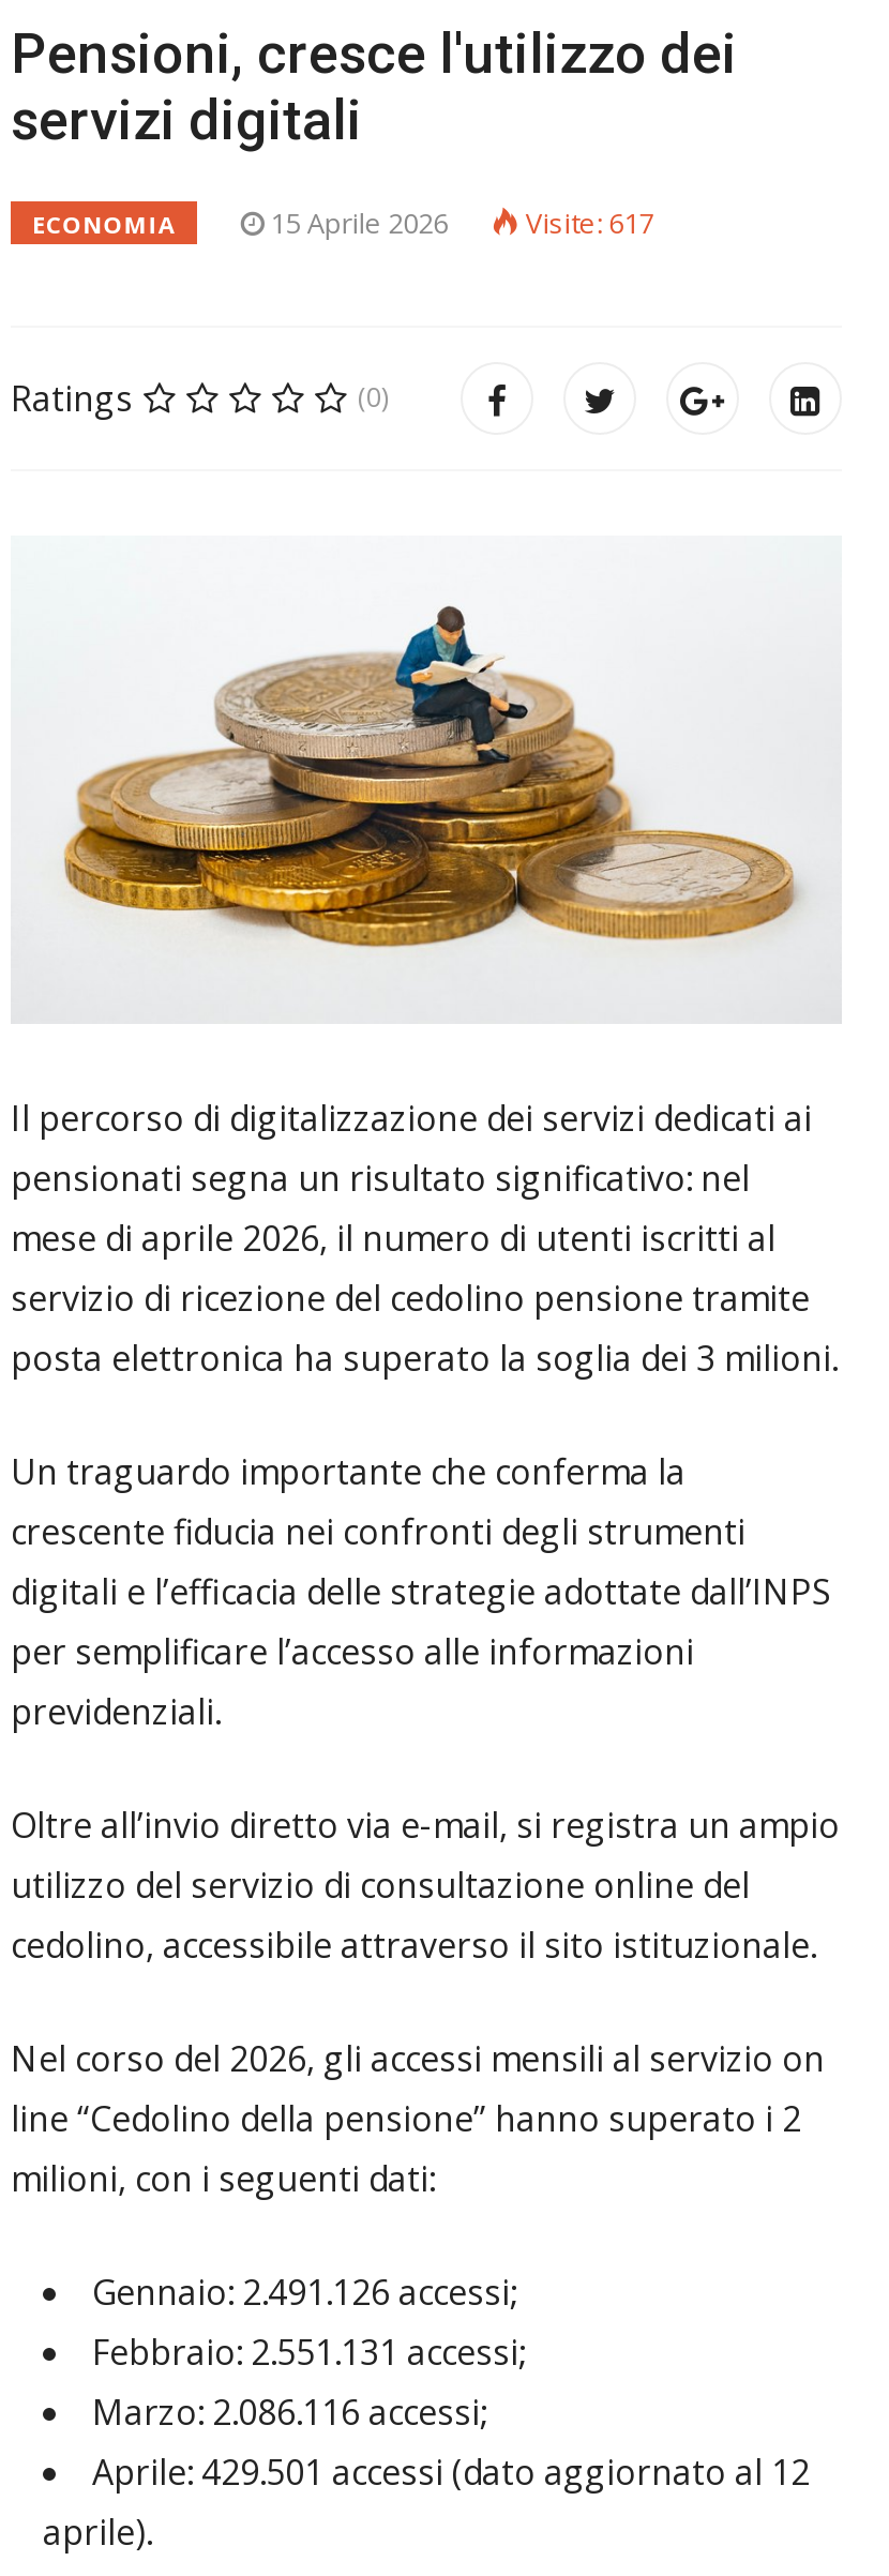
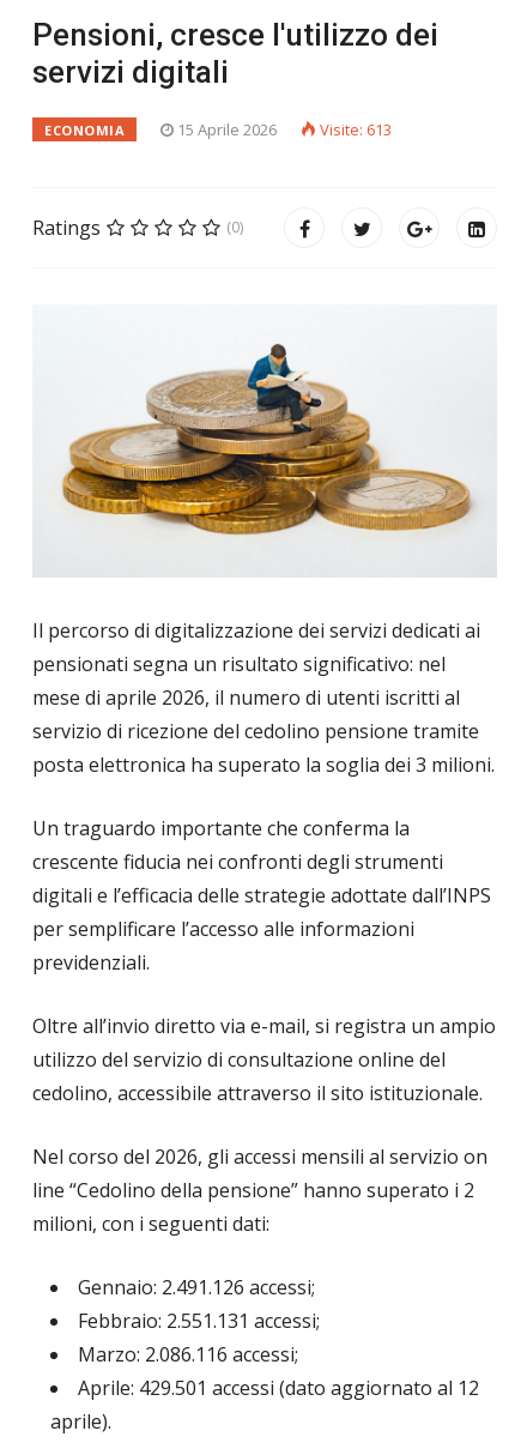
- 15 Aprile 2026 Visite: 617
+ 15 Aprile 2026 Visite: 613
